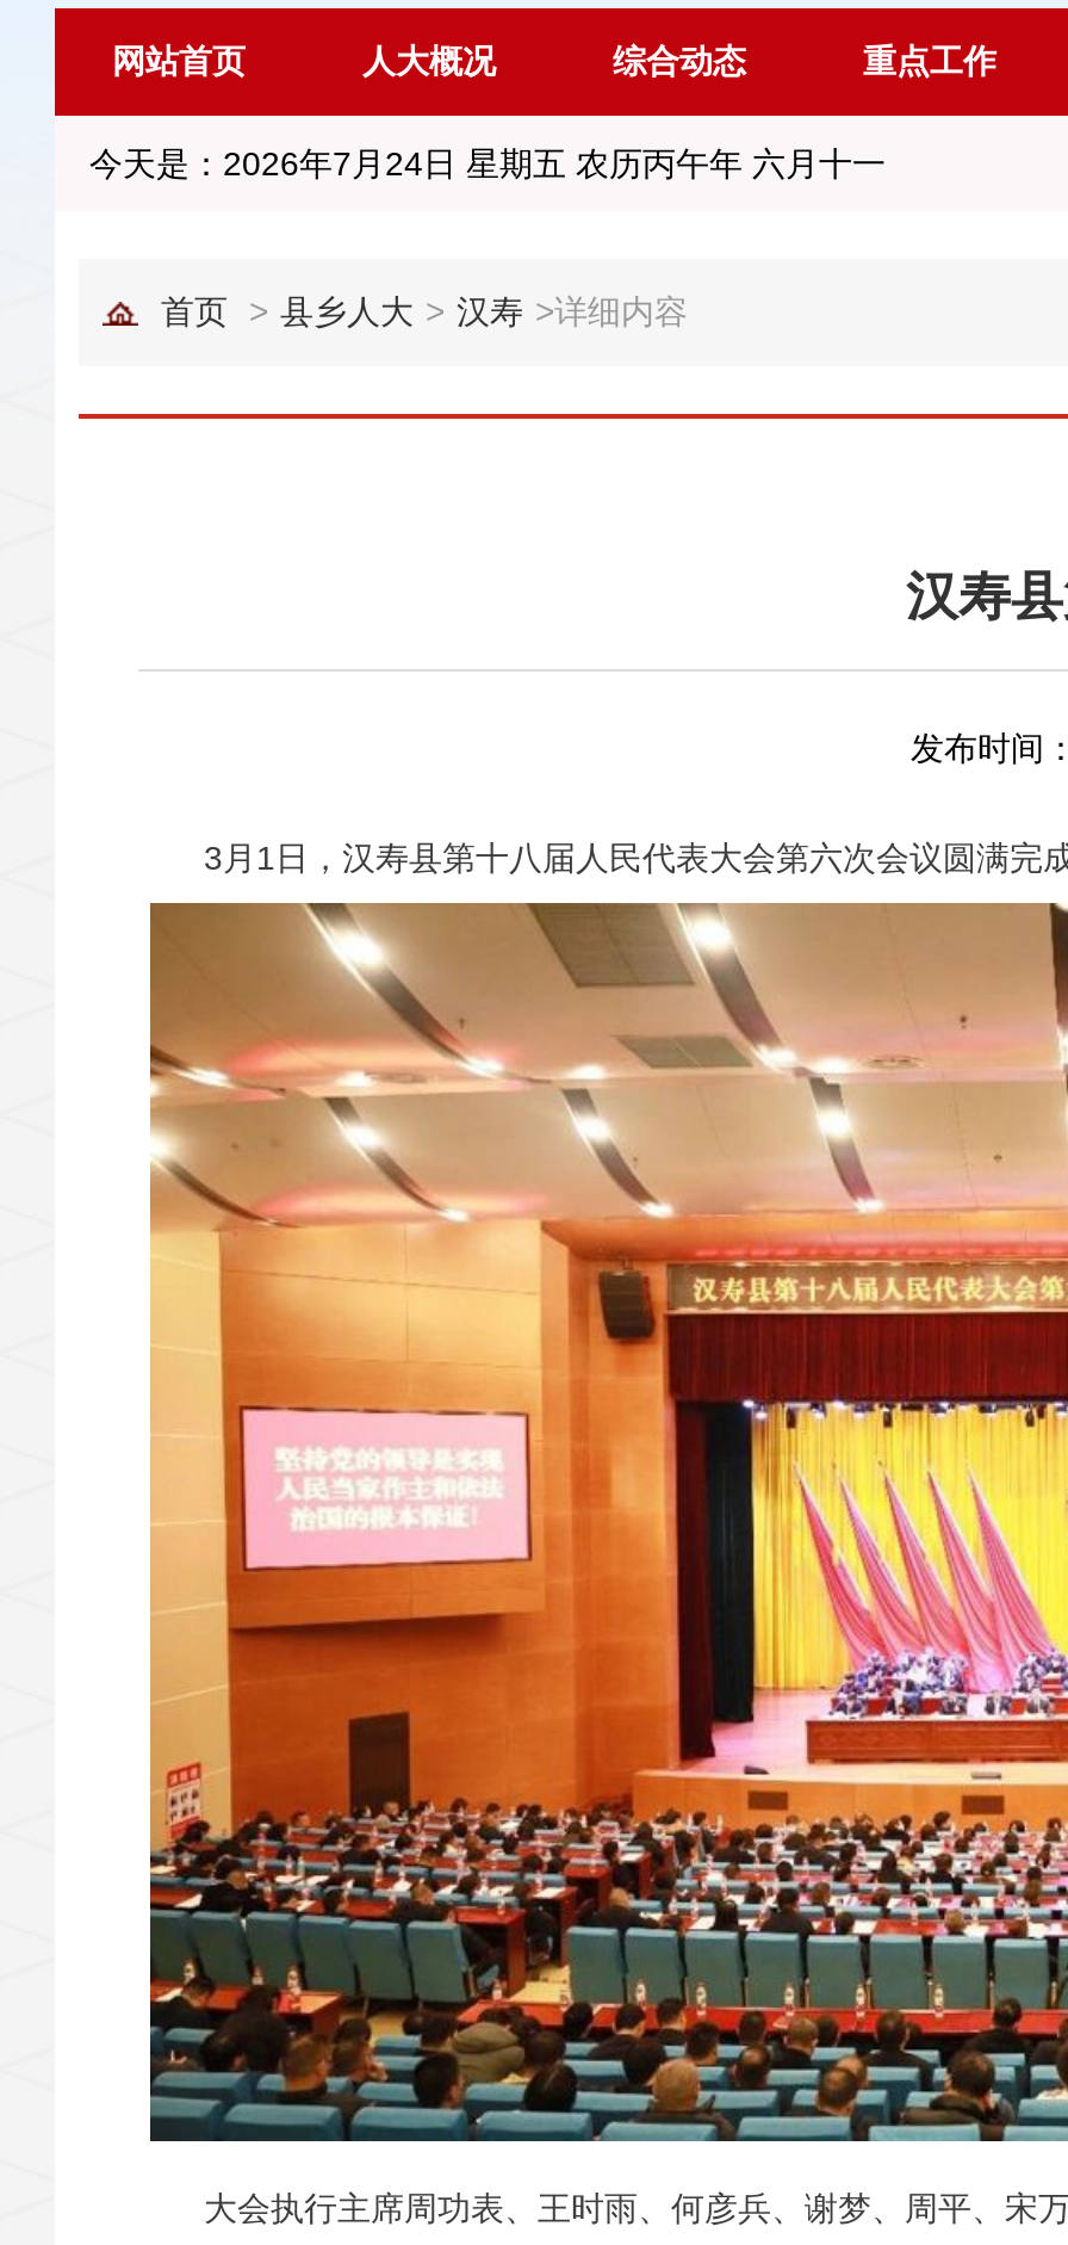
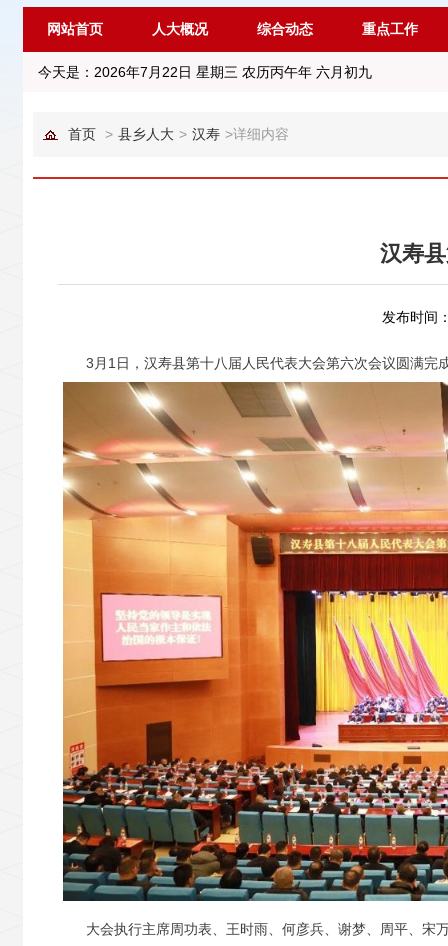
- 今天是：2026年7月24日 星期五 农历丙午年 六月十一
+ 今天是：2026年7月22日 星期三 农历丙午年 六月初九
